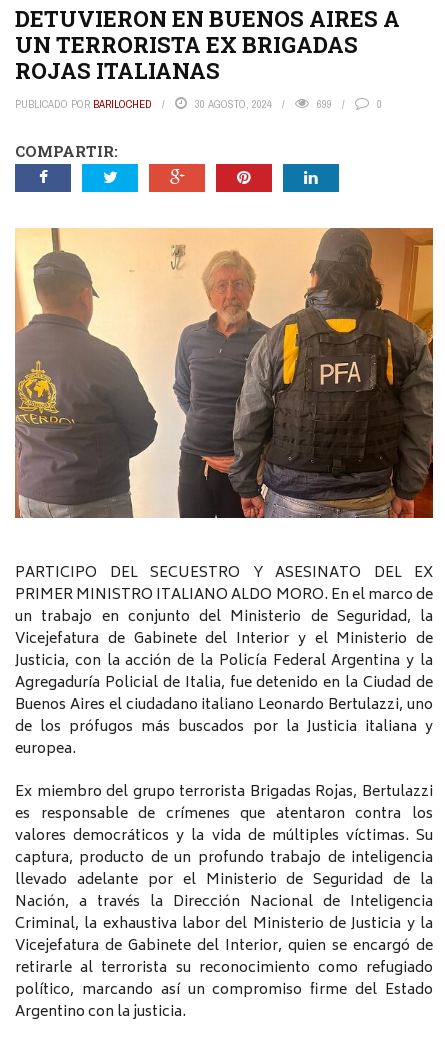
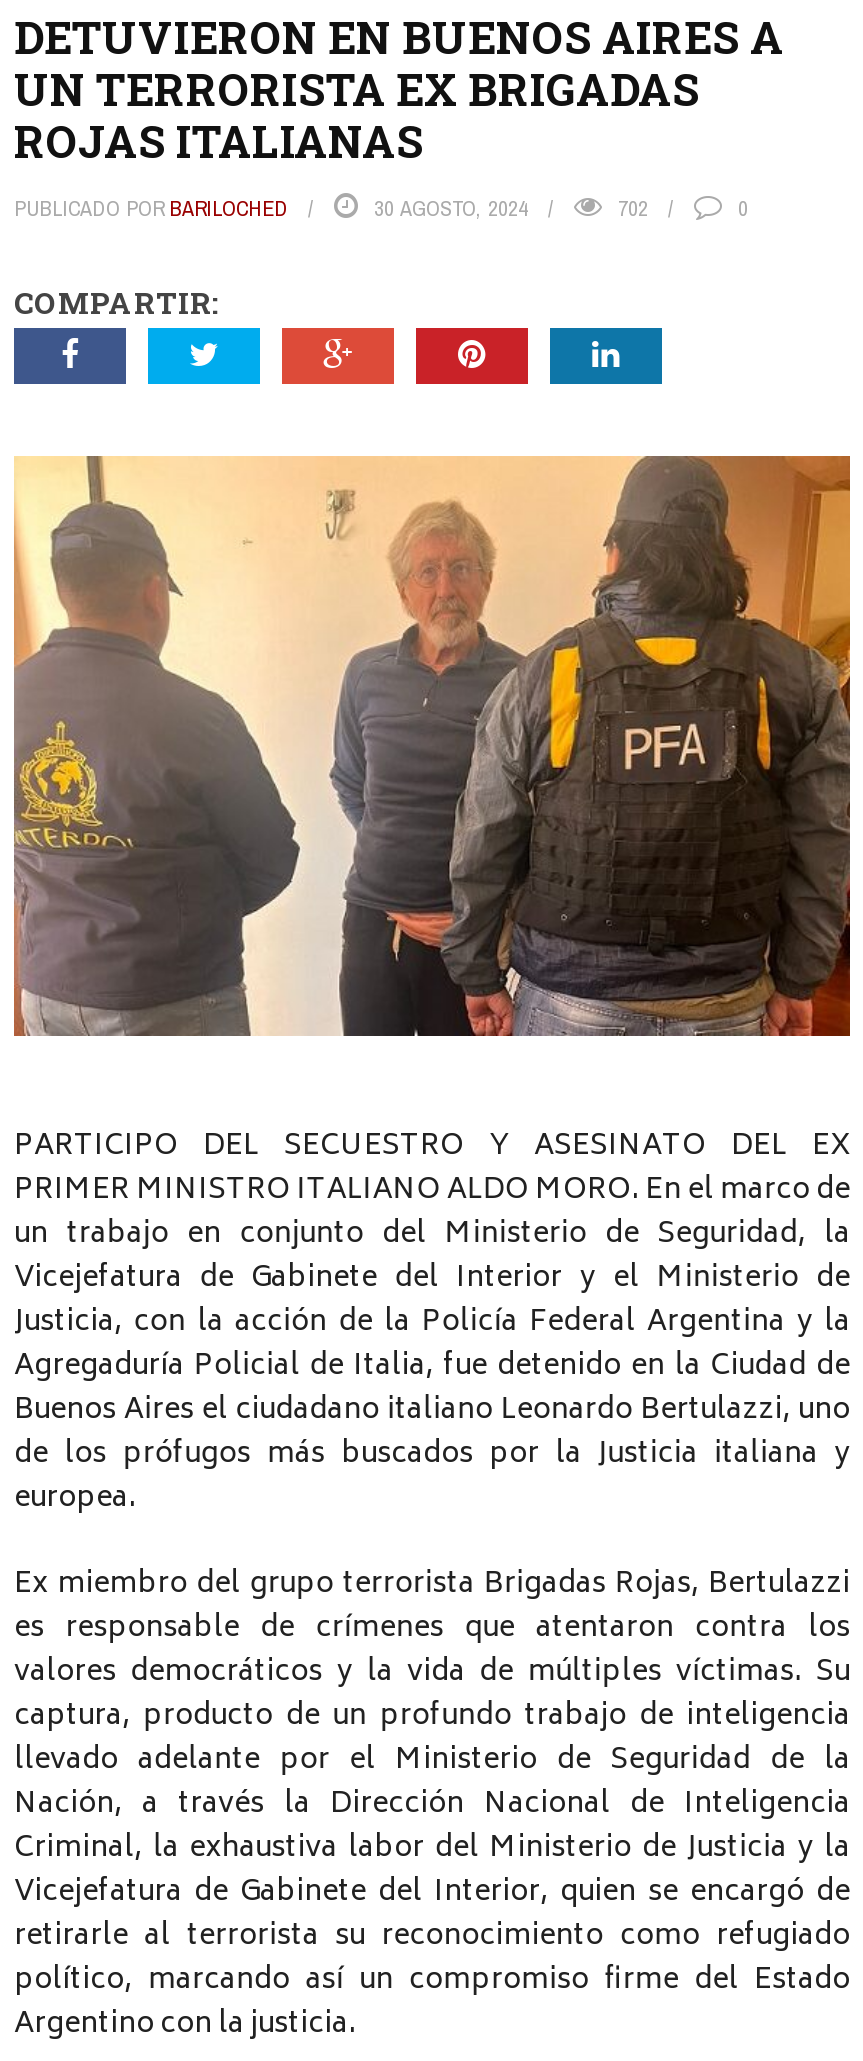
- 699
+ 702
